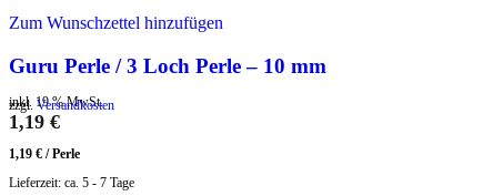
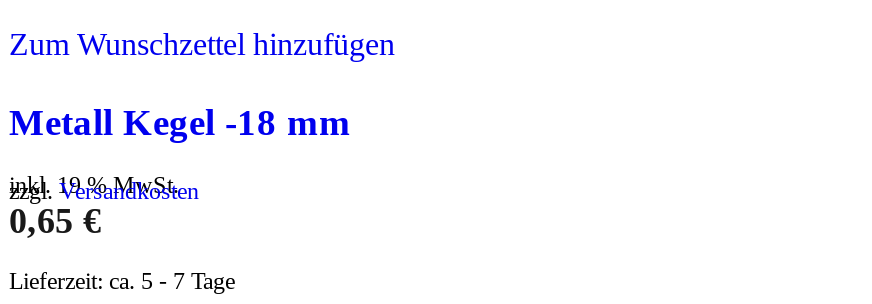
- Guru Perle / 3 Loch Perle – 10 mm
+ Metall Kegel -18 mm

- 1,19€
- 1,19 €/ Perle
+ 0,65 €
